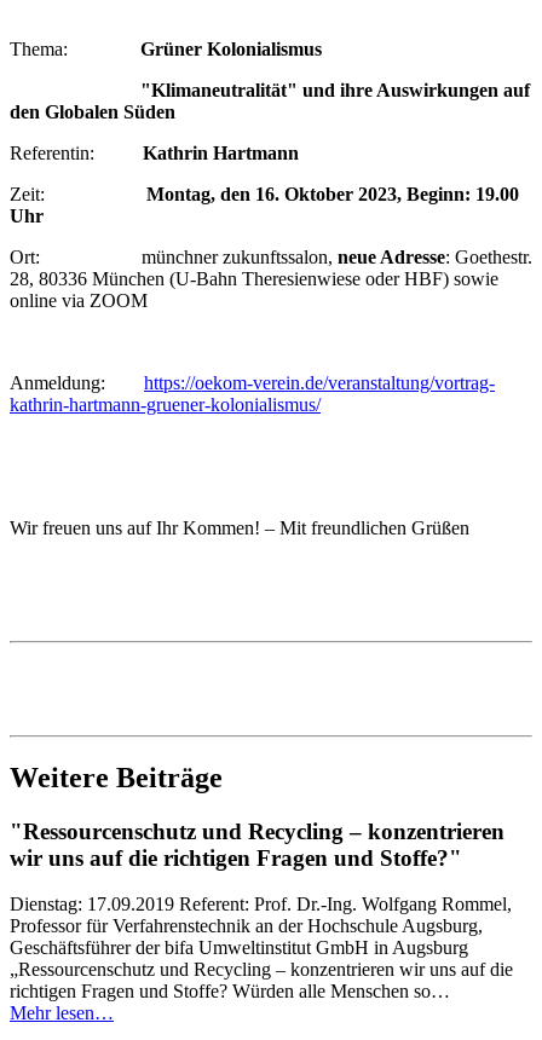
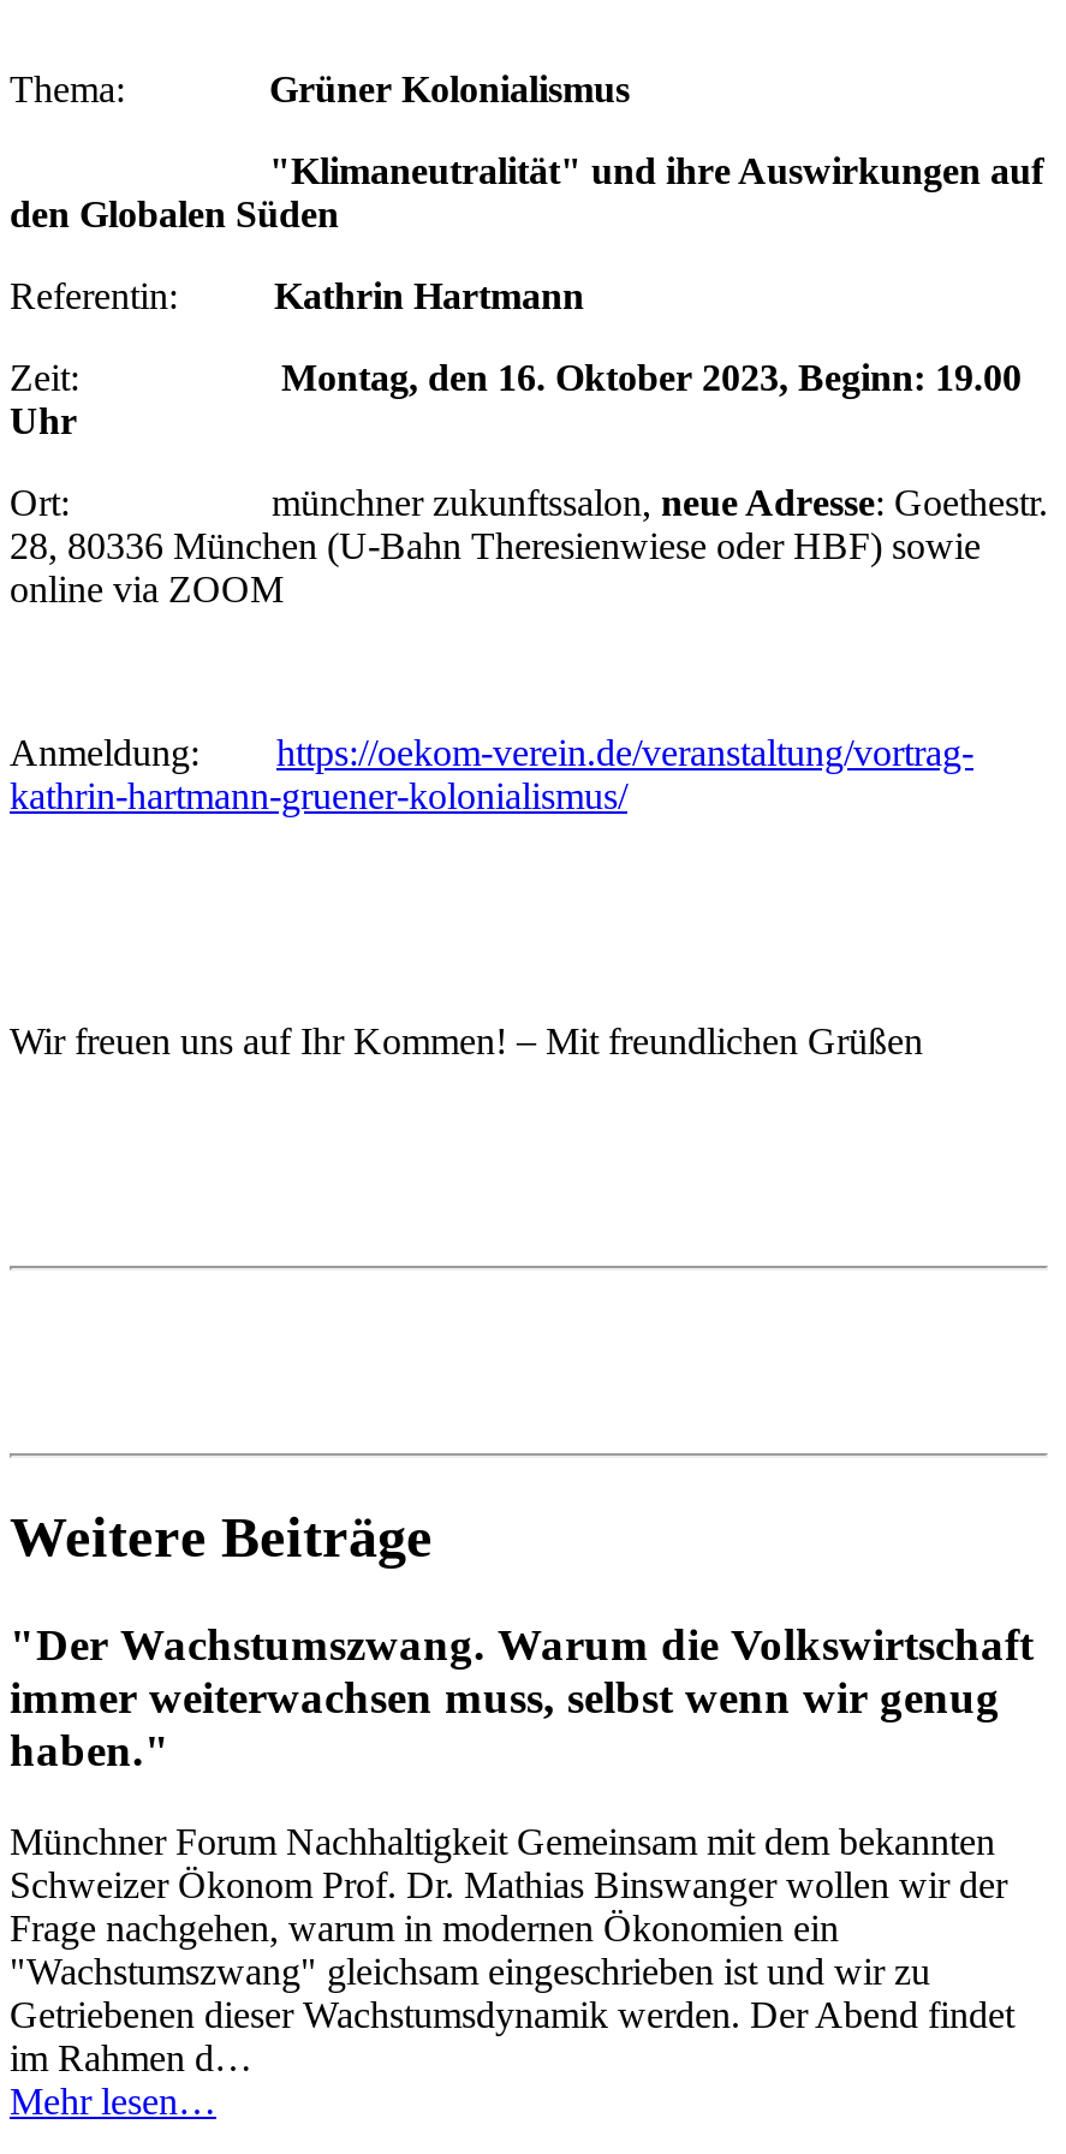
- "Ressourcenschutz und Recycling – konzentrieren
- wir uns auf die richtigen Fragen und Stoffe?"
+ "Der Wachstumszwang. Warum die Volkswirtschaft
+ immer weiterwachsen muss, selbst wenn wir genug
+ haben."

- Dienstag: 17.09.2019 Referent: Prof. Dr.-Ing. Wolfgang Rommel,
- Professor für Verfahrenstechnik an der Hochschule Augsburg,
- Geschäftsführer der bifa Umweltinstitut GmbH in Augsburg
- „Ressourcenschutz und Recycling – konzentrieren wir uns auf die
- richtigen Fragen und Stoffe? Würden alle Menschen so…
+ Münchner Forum Nachhaltigkeit Gemeinsam mit dem bekannten
+ Schweizer Ökonom Prof. Dr. Mathias Binswanger wollen wir der
+ Frage nachgehen, warum in modernen Ökonomien ein
+ "Wachstumszwang" gleichsam eingeschrieben ist und wir zu
+ Getriebenen dieser Wachstumsdynamik werden. Der Abend findet
+ im Rahmen d…
